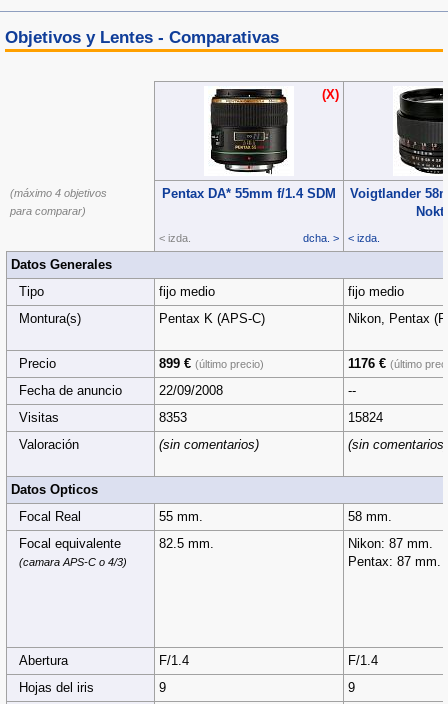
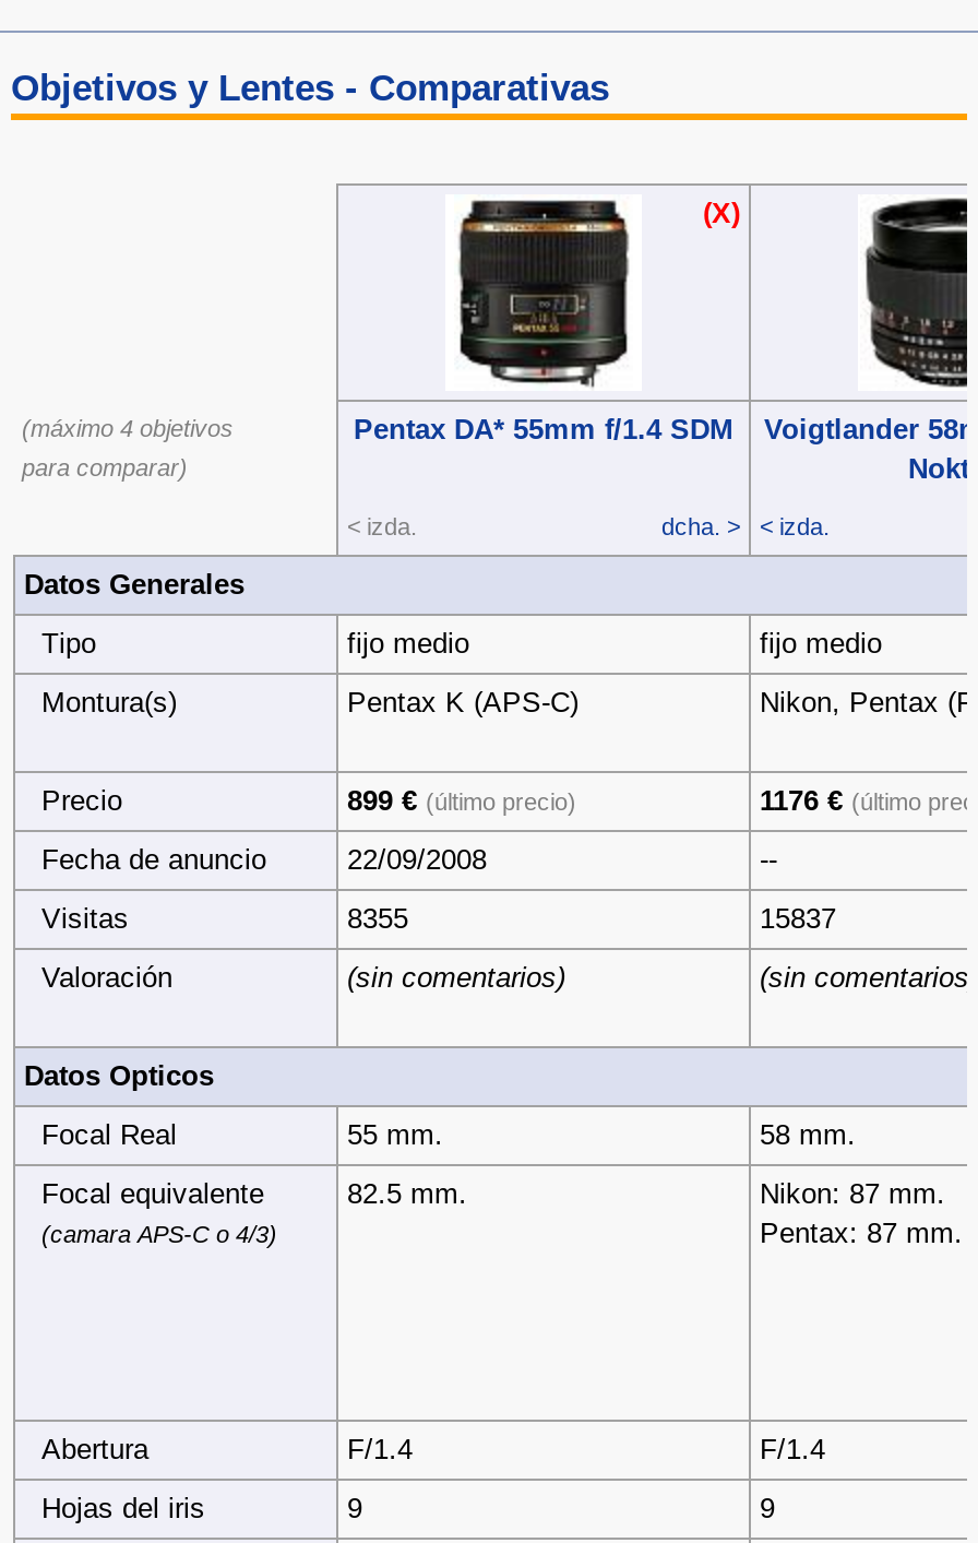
- 8353
+ 8355

- 15824
+ 15837
